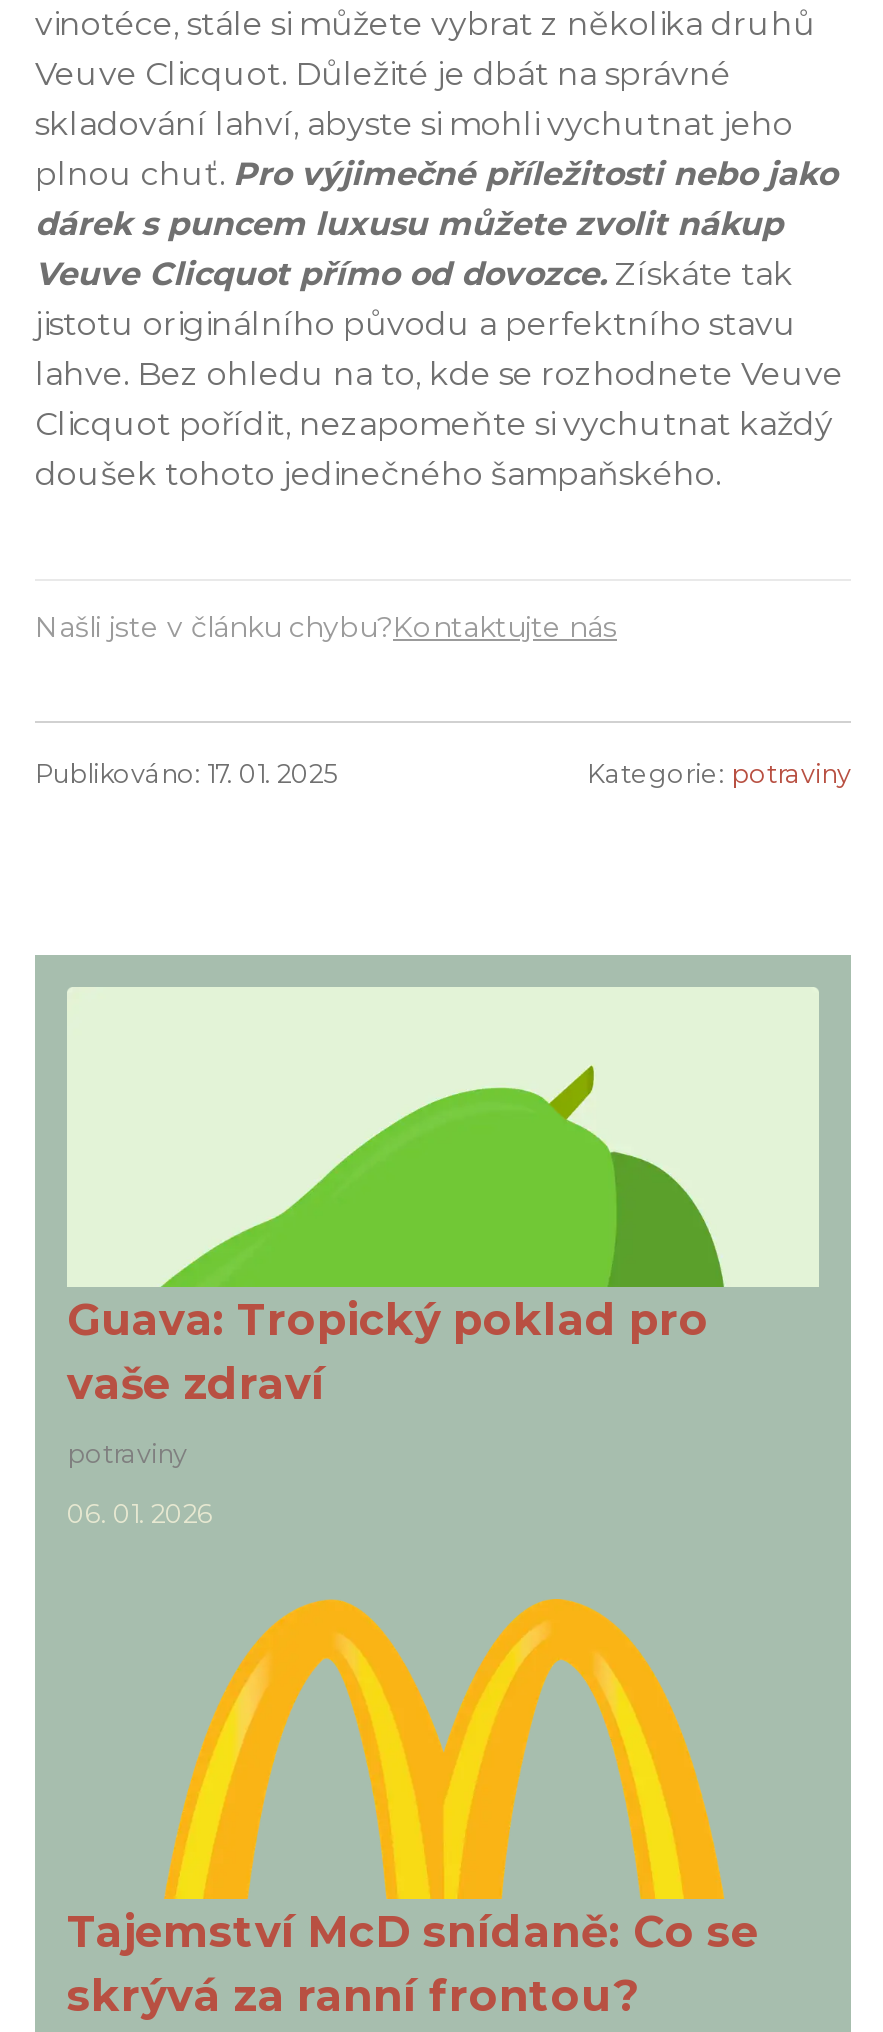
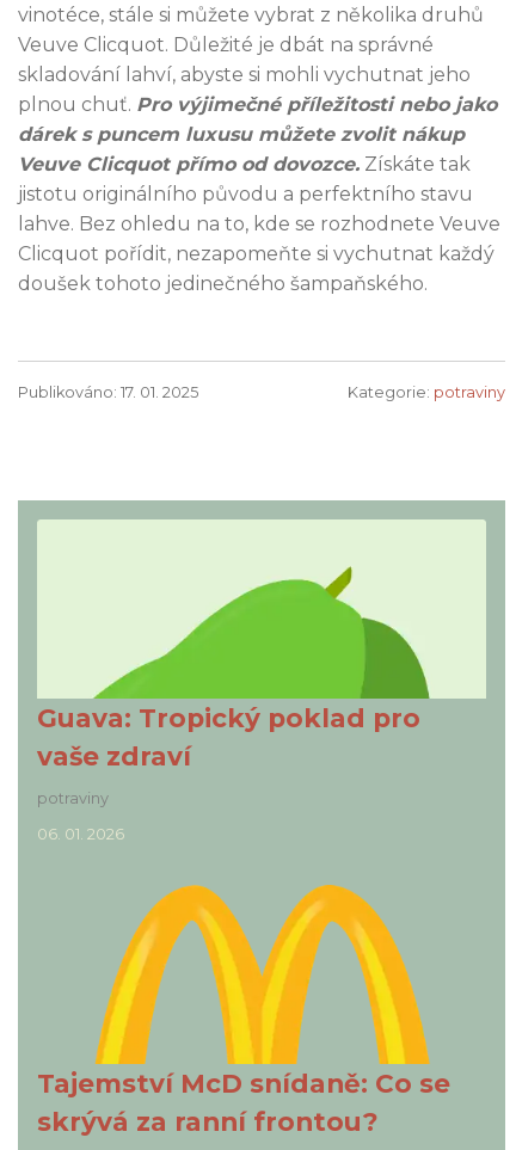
- Našli jste v článku chybu?Kontaktujte nás
